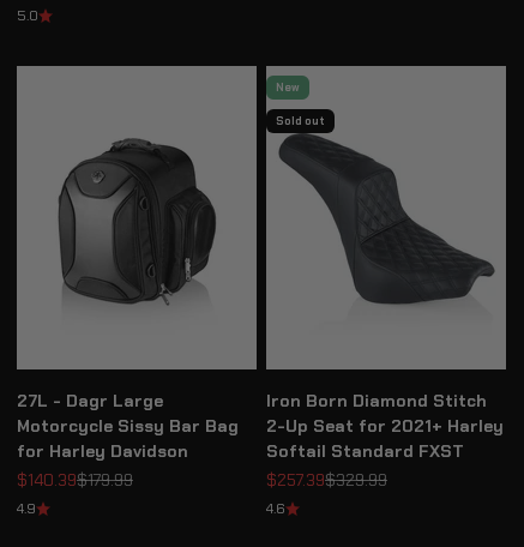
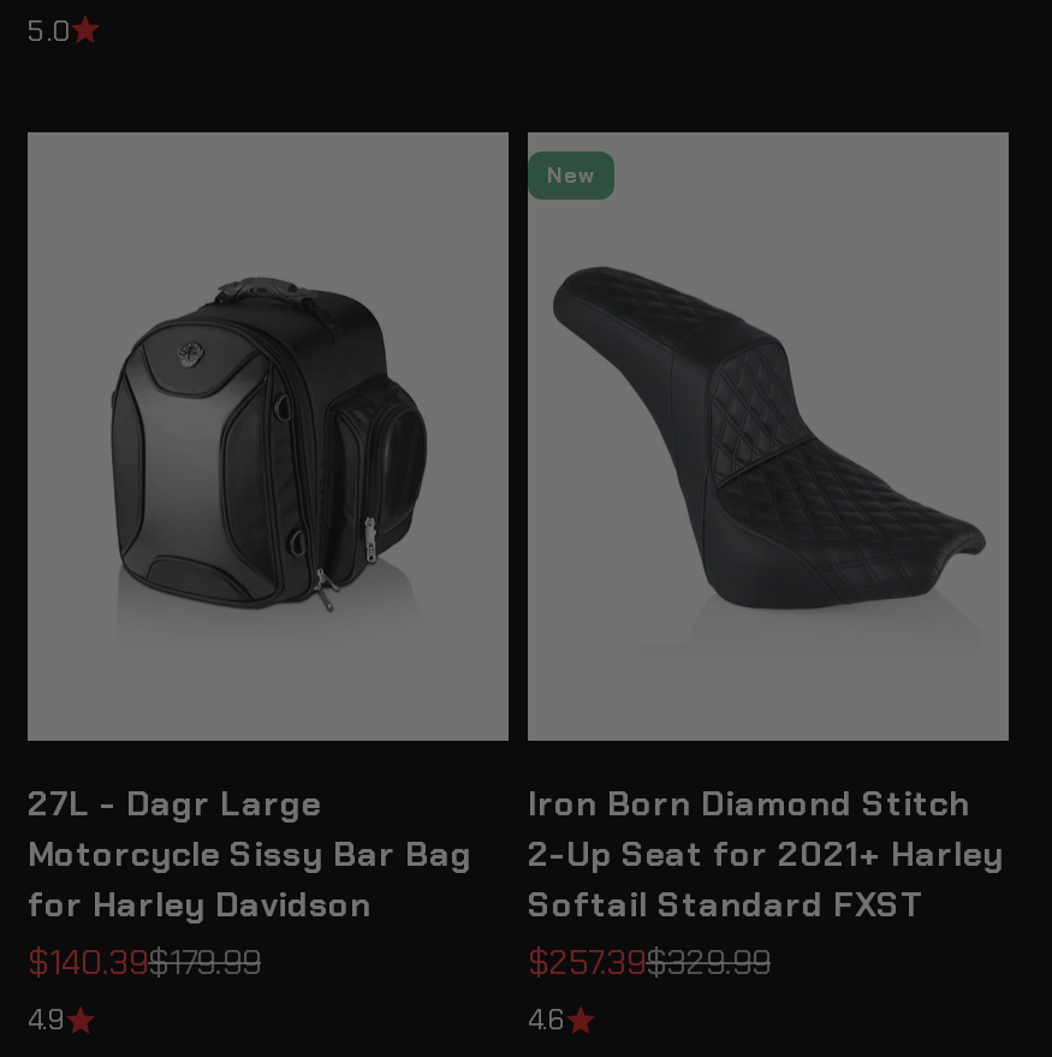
- Sold out
